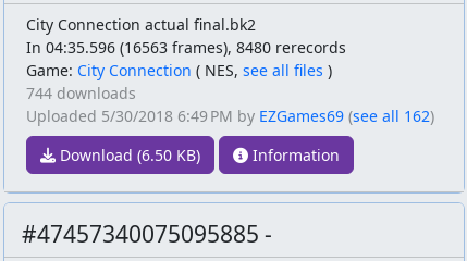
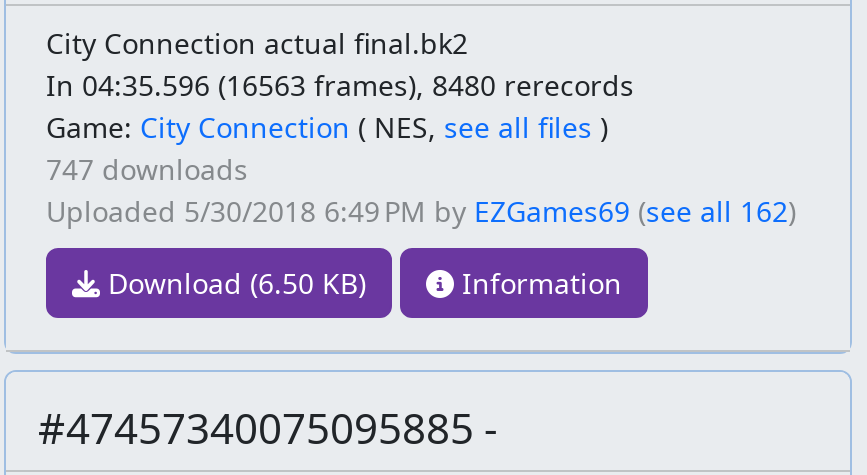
- 744 downloads
+ 747 downloads
